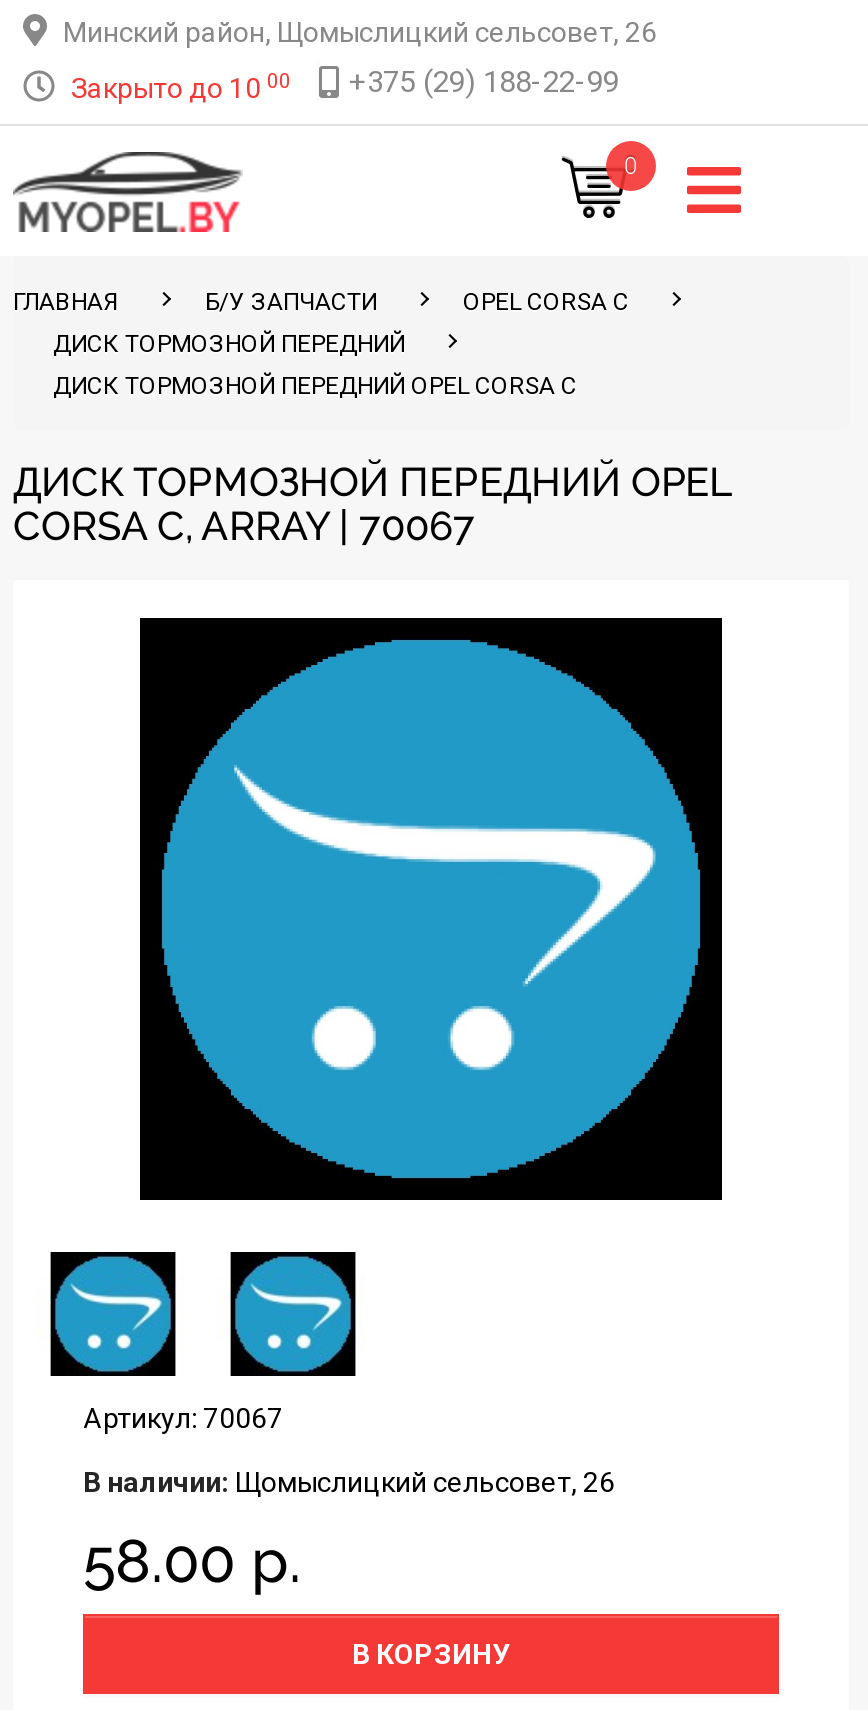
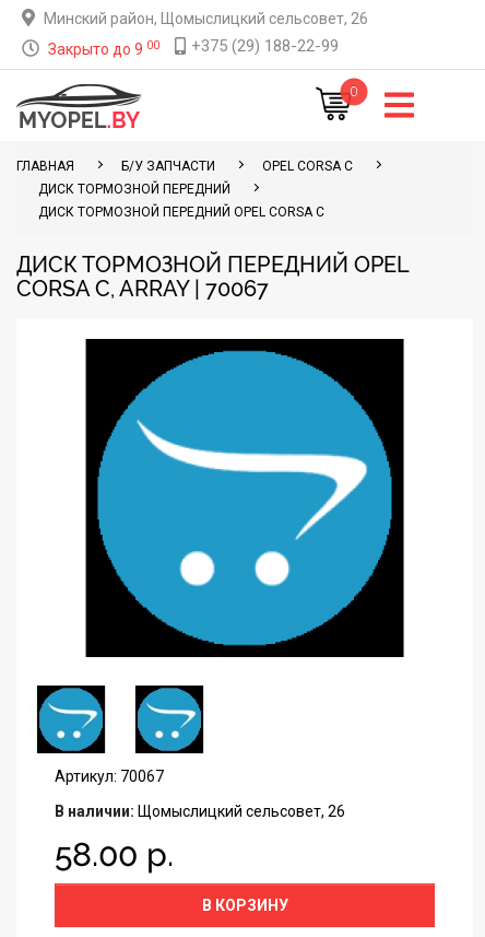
- Закрыто до 10 00 +375 (29) 188-22-99
+ Закрыто до 9 00 +375 (29) 188-22-99
